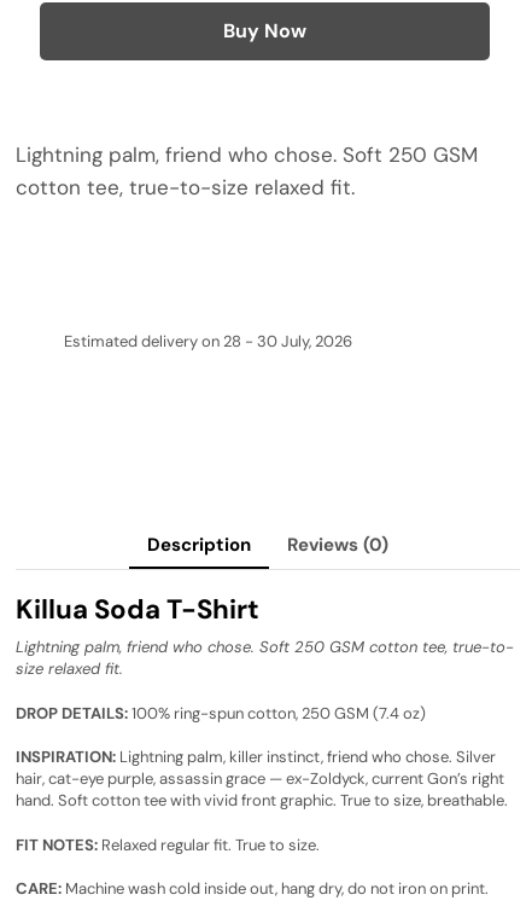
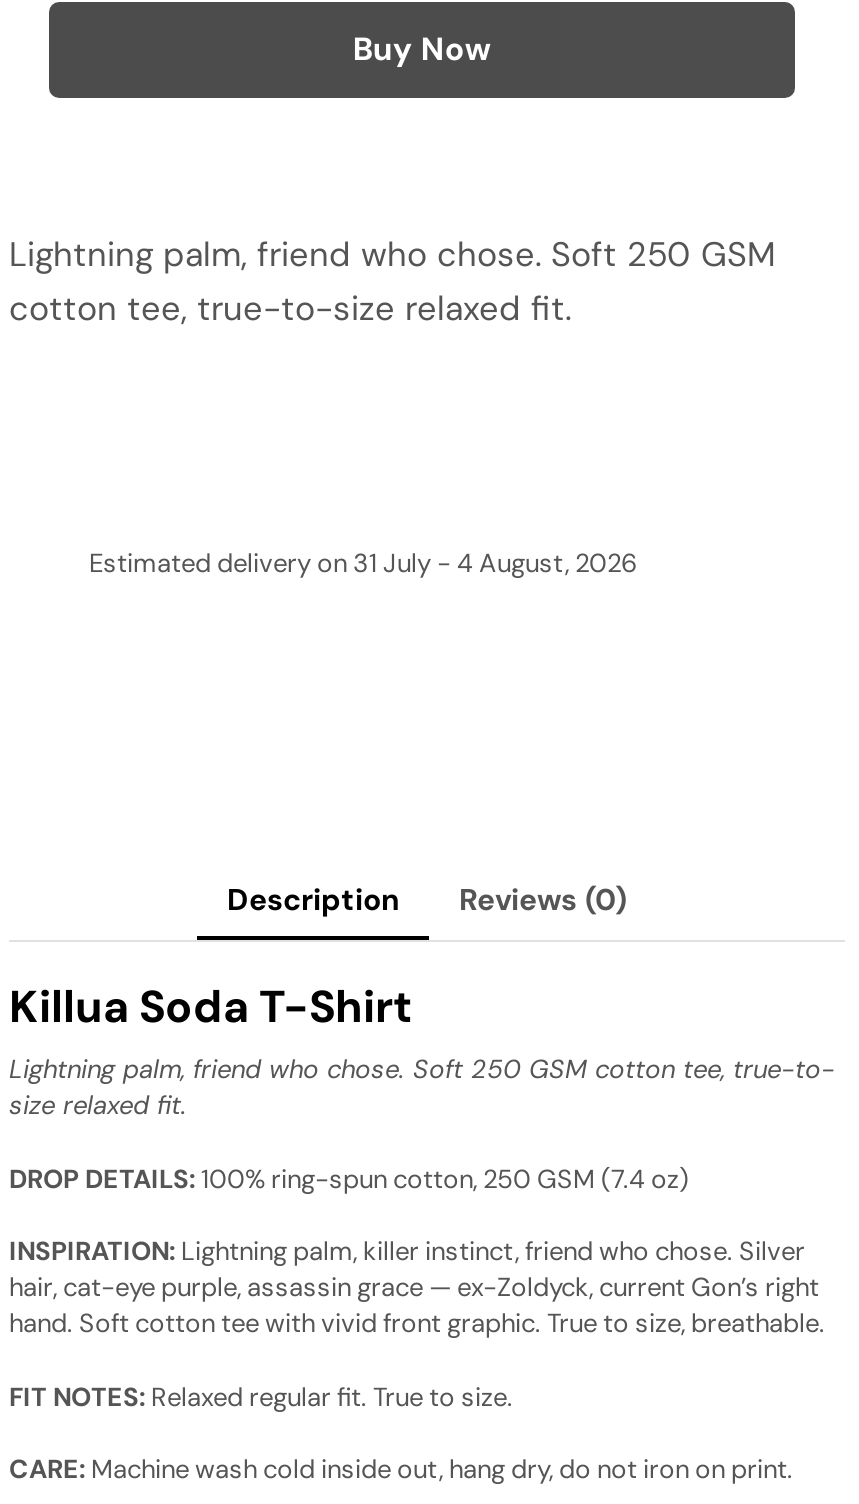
- Estimated delivery on 28 - 30 July, 2026
+ Estimated delivery on 31 July - 4 August, 2026
